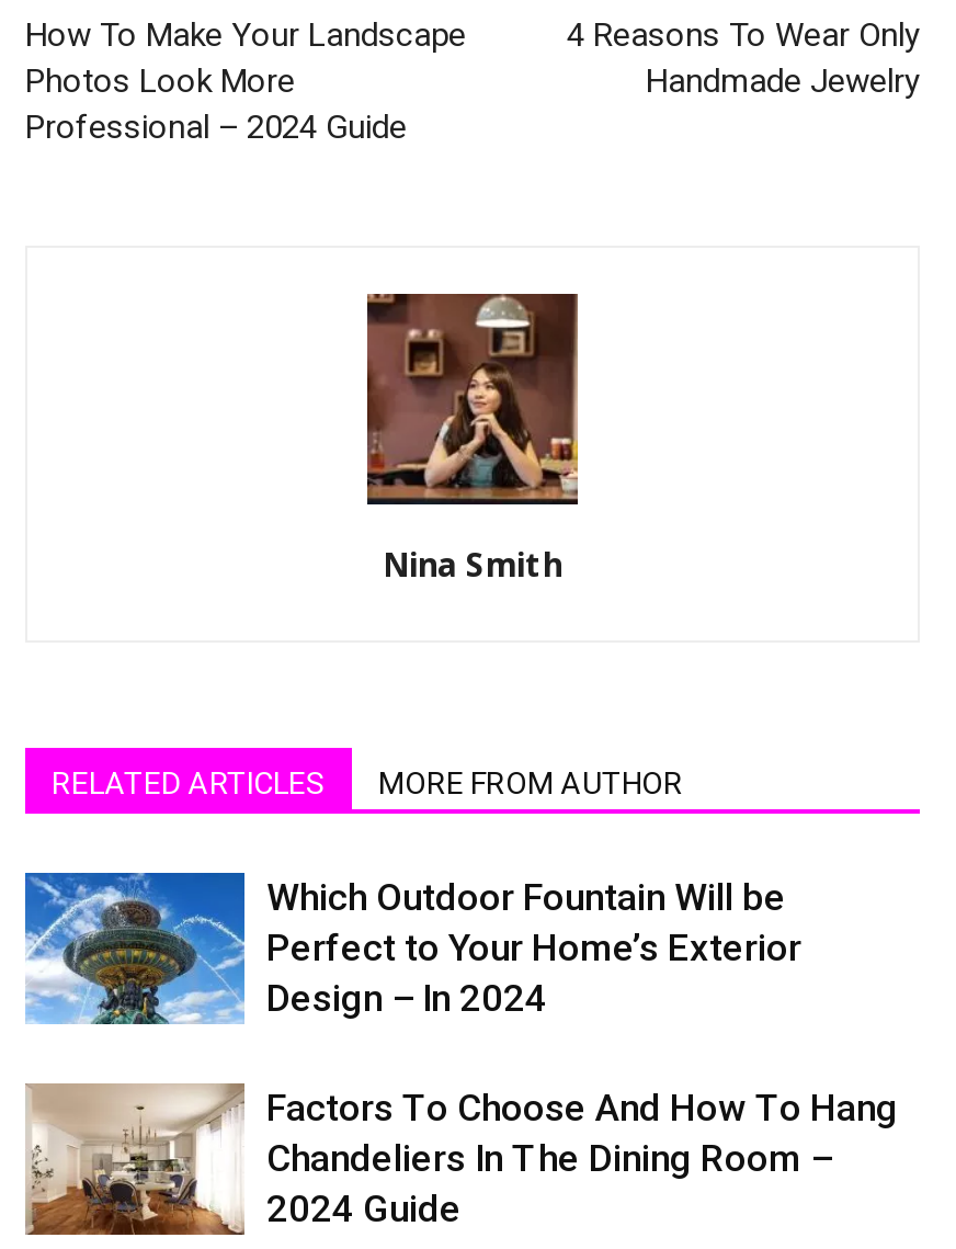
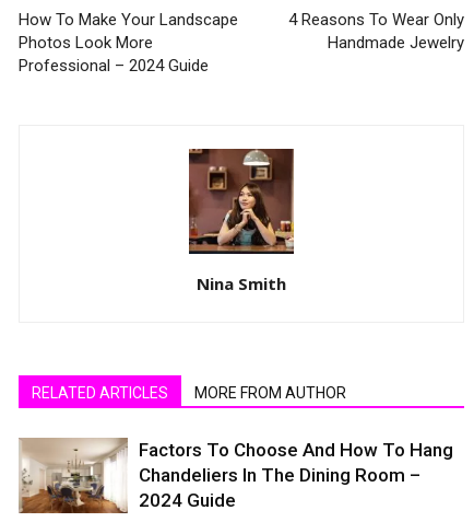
- [image]
- Which Outdoor Fountain Will be
- Perfect to Your Home’s Exterior
- Design – In 2024
